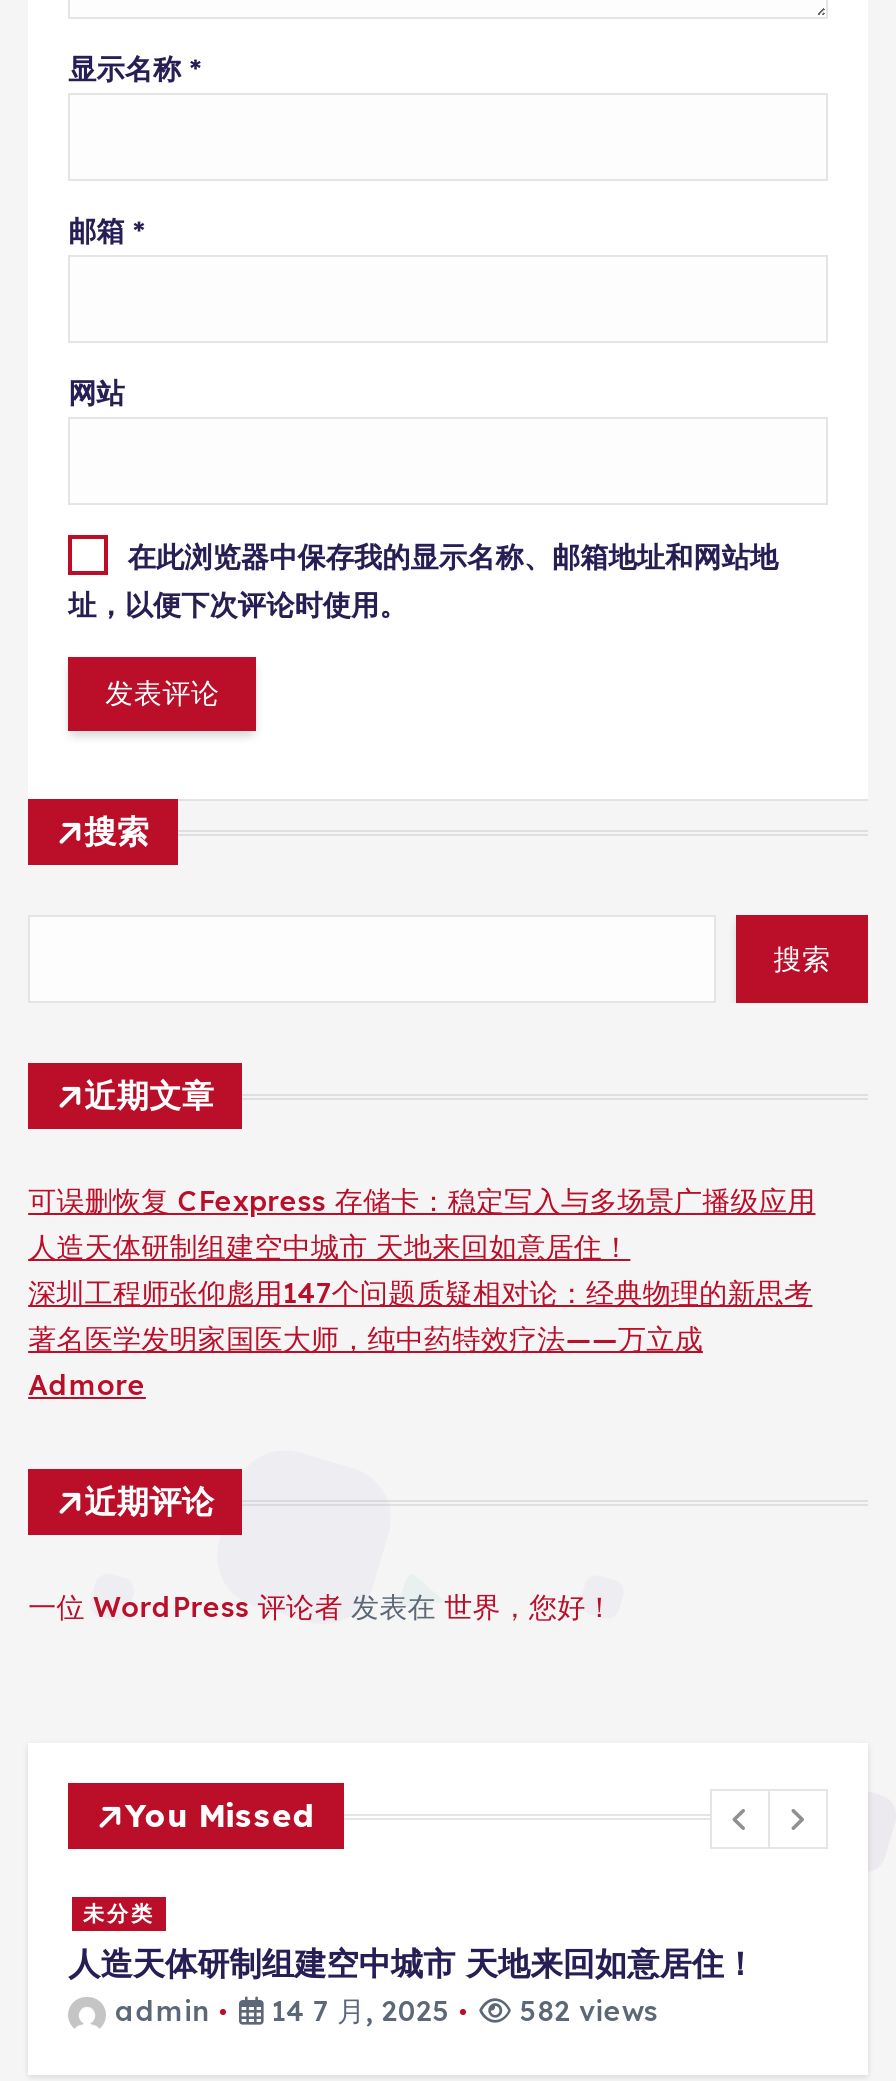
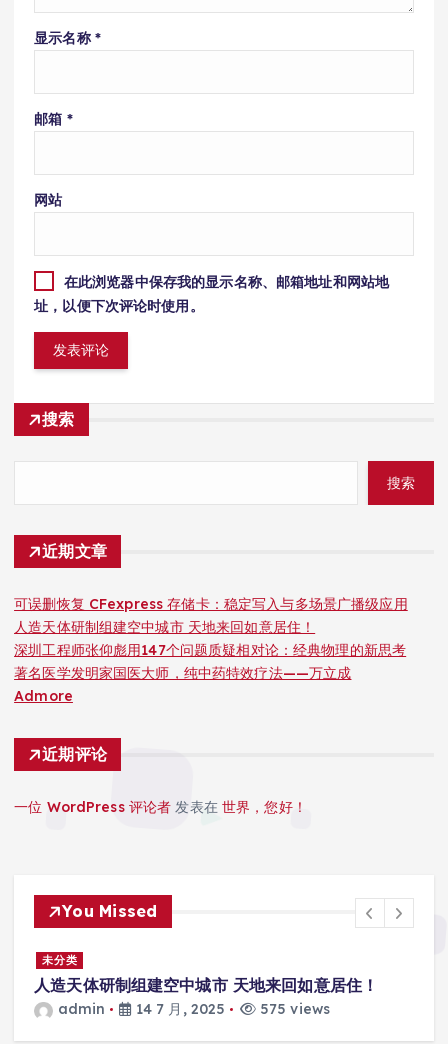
- admin 14 7 月, 2025 582 views
+ admin 14 7 月, 2025 575 views
